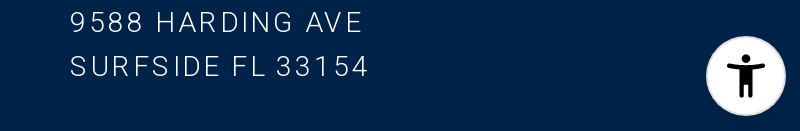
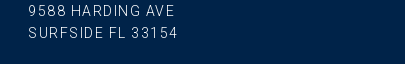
- [image]
